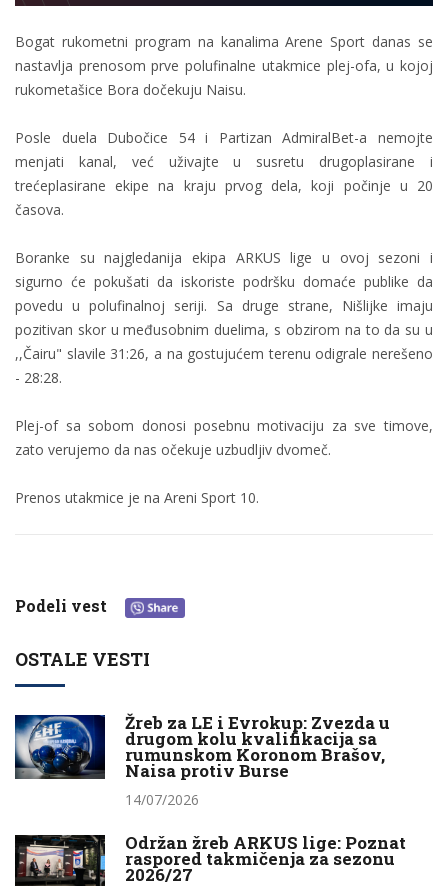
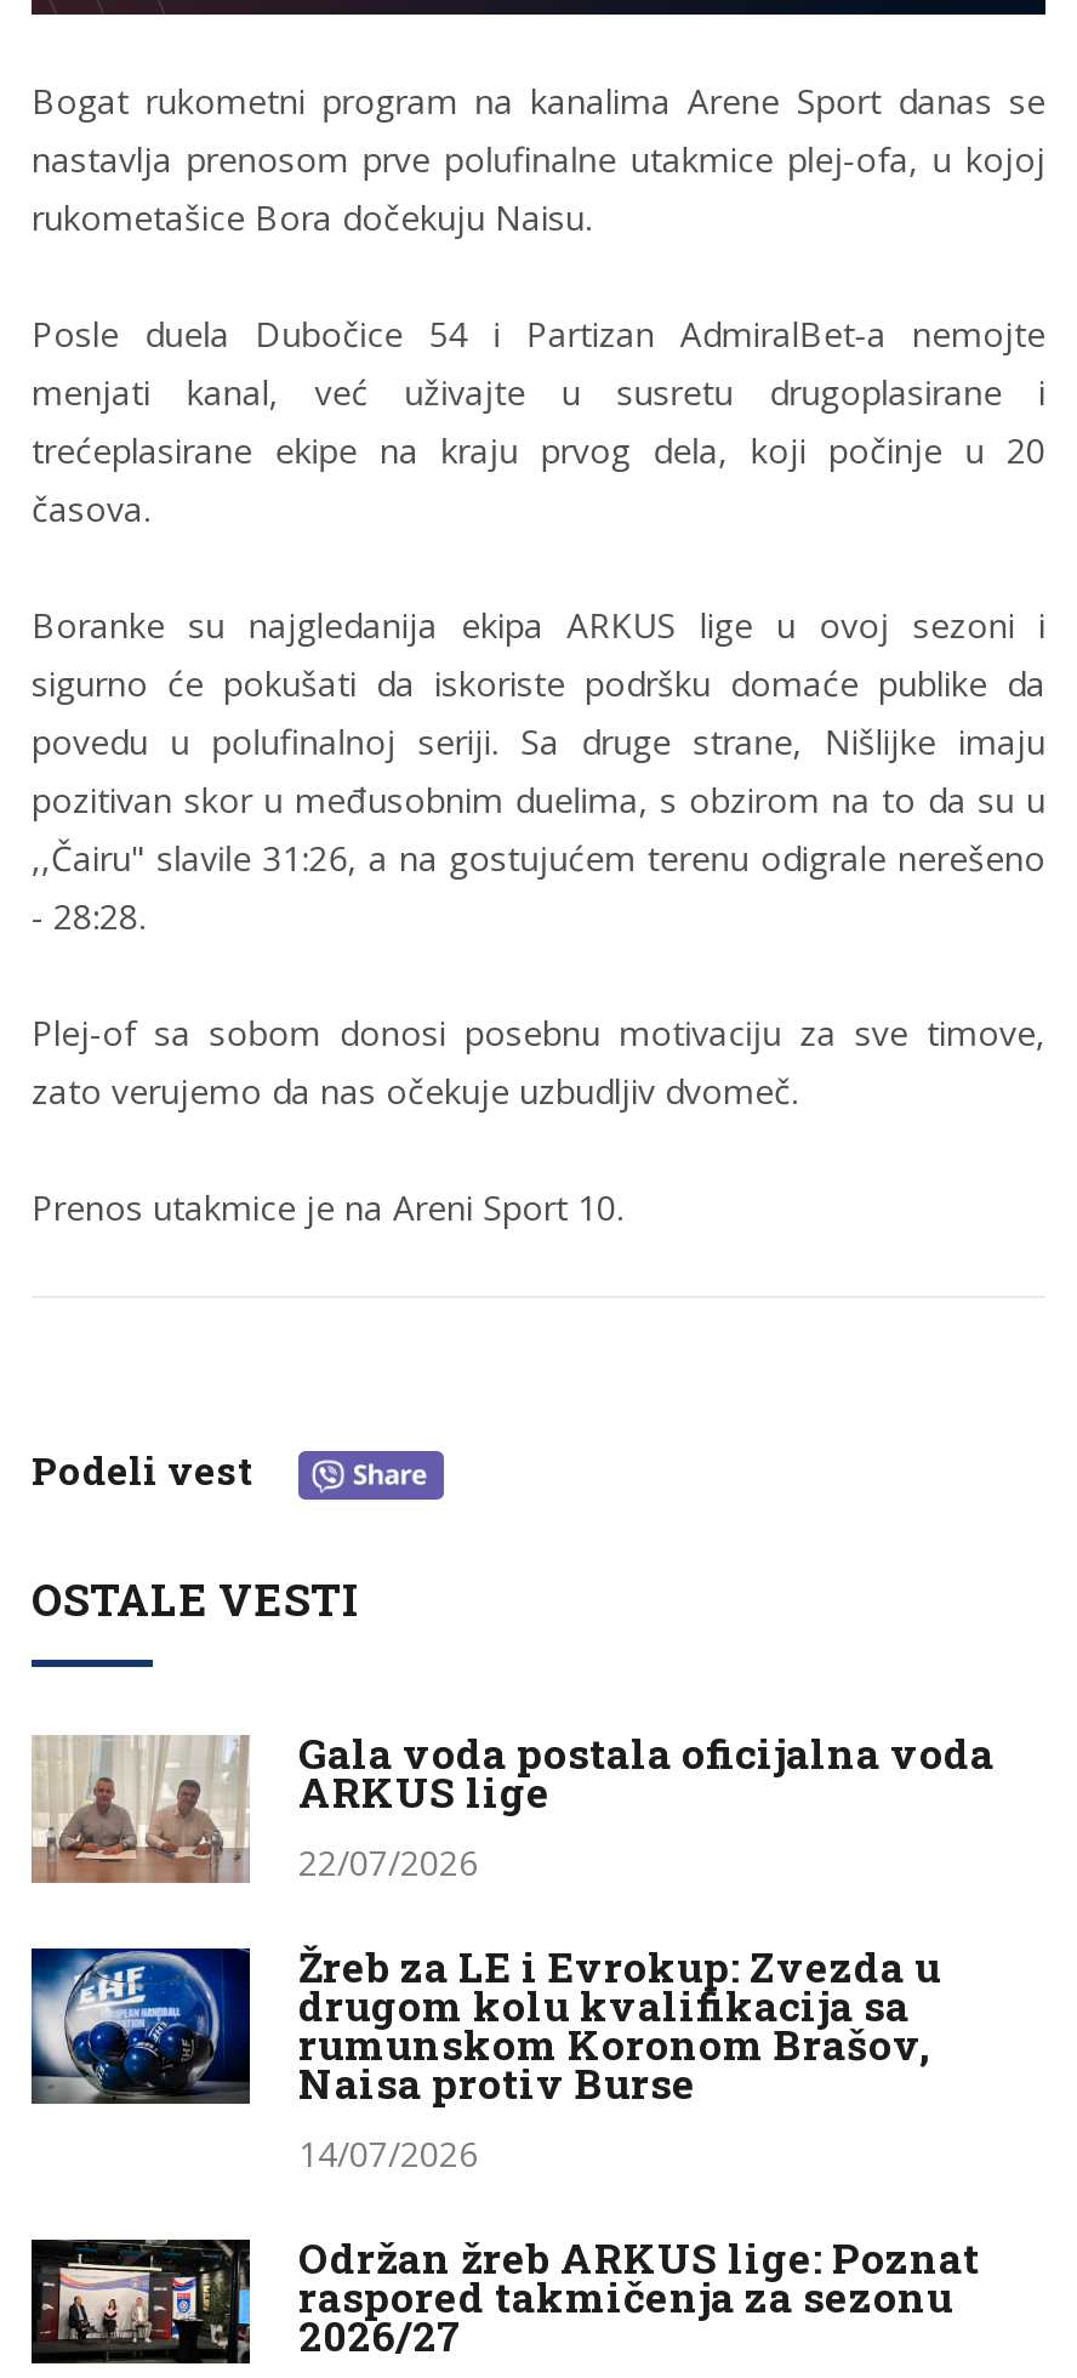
+ [image]
+ Gala voda postala oficijalna voda
+ ARKUS lige
+ 22/07/2026
